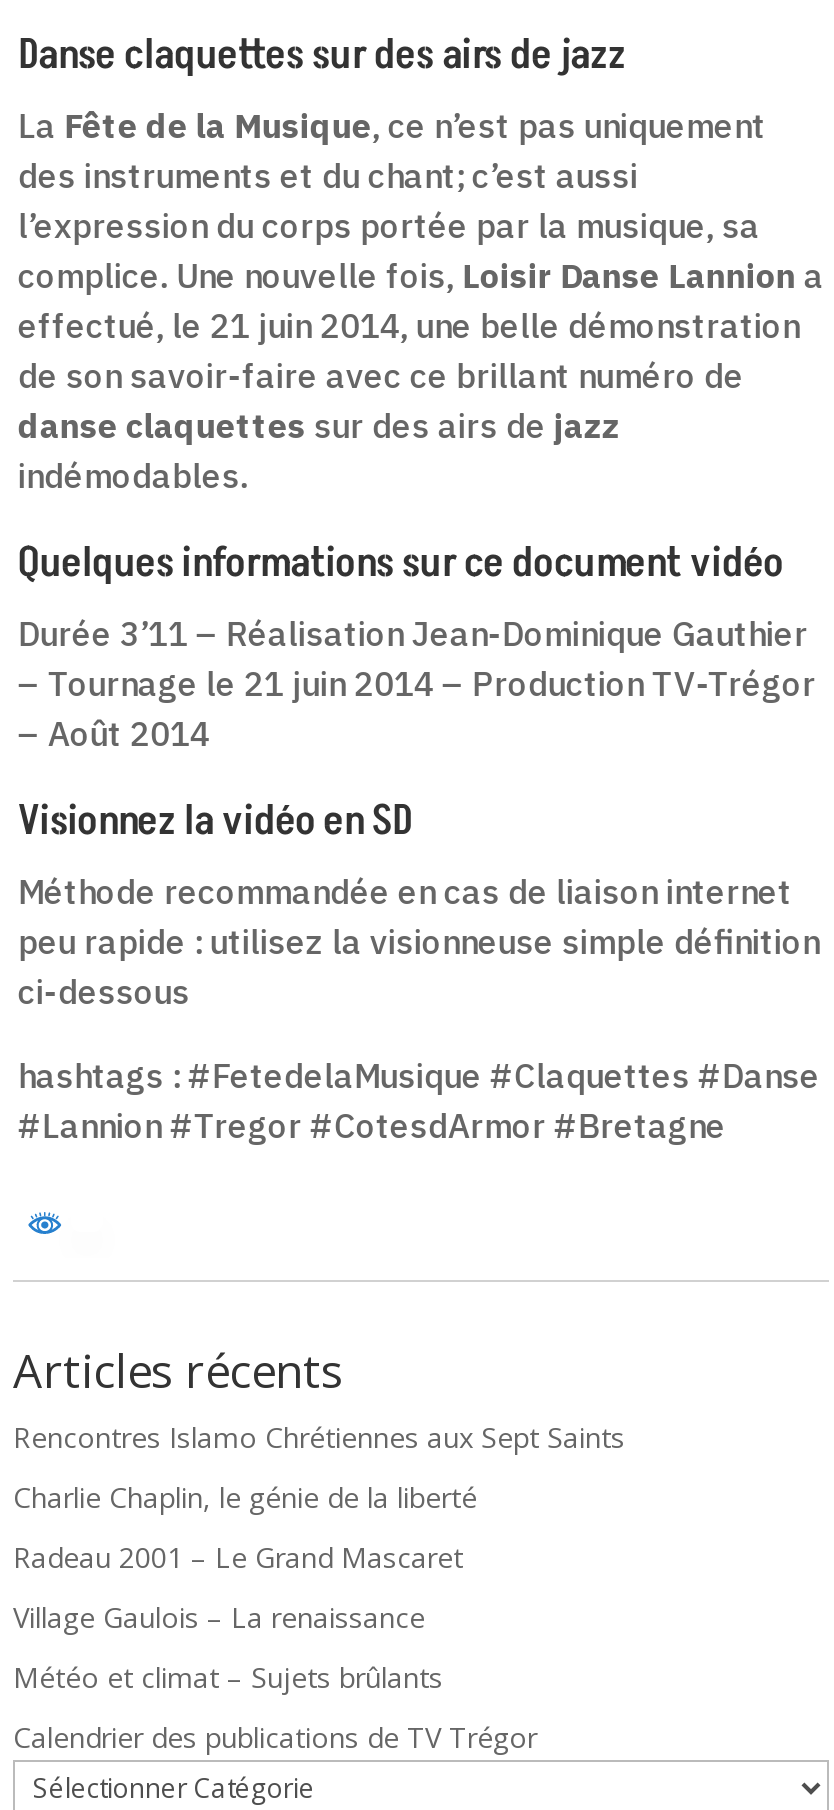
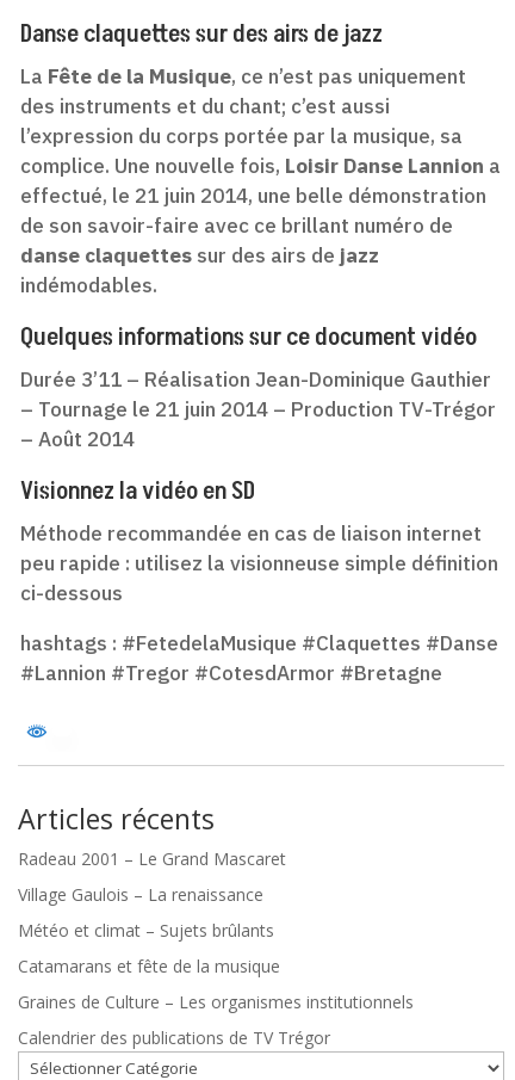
- Rencontres Islamo Chrétiennes aux Sept Saints
- Charlie Chaplin, le génie de la liberté

moved up: Radeau 2001 – Le Grand Mascaret | Village Gaulois – La renaissance | Météo et climat – Sujets brûlants

+ Catamarans et fête de la musique
+ Graines de Culture – Les organismes institutionnels
